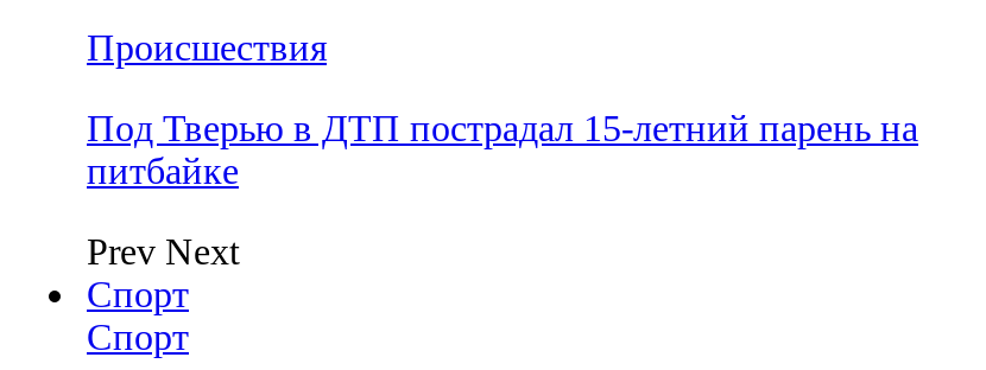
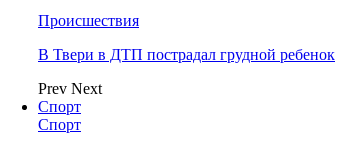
- Под Тверью в ДТП пострадал 15-летний парень на
- питбайке
+ В Твери в ДТП пострадал грудной ребенок
